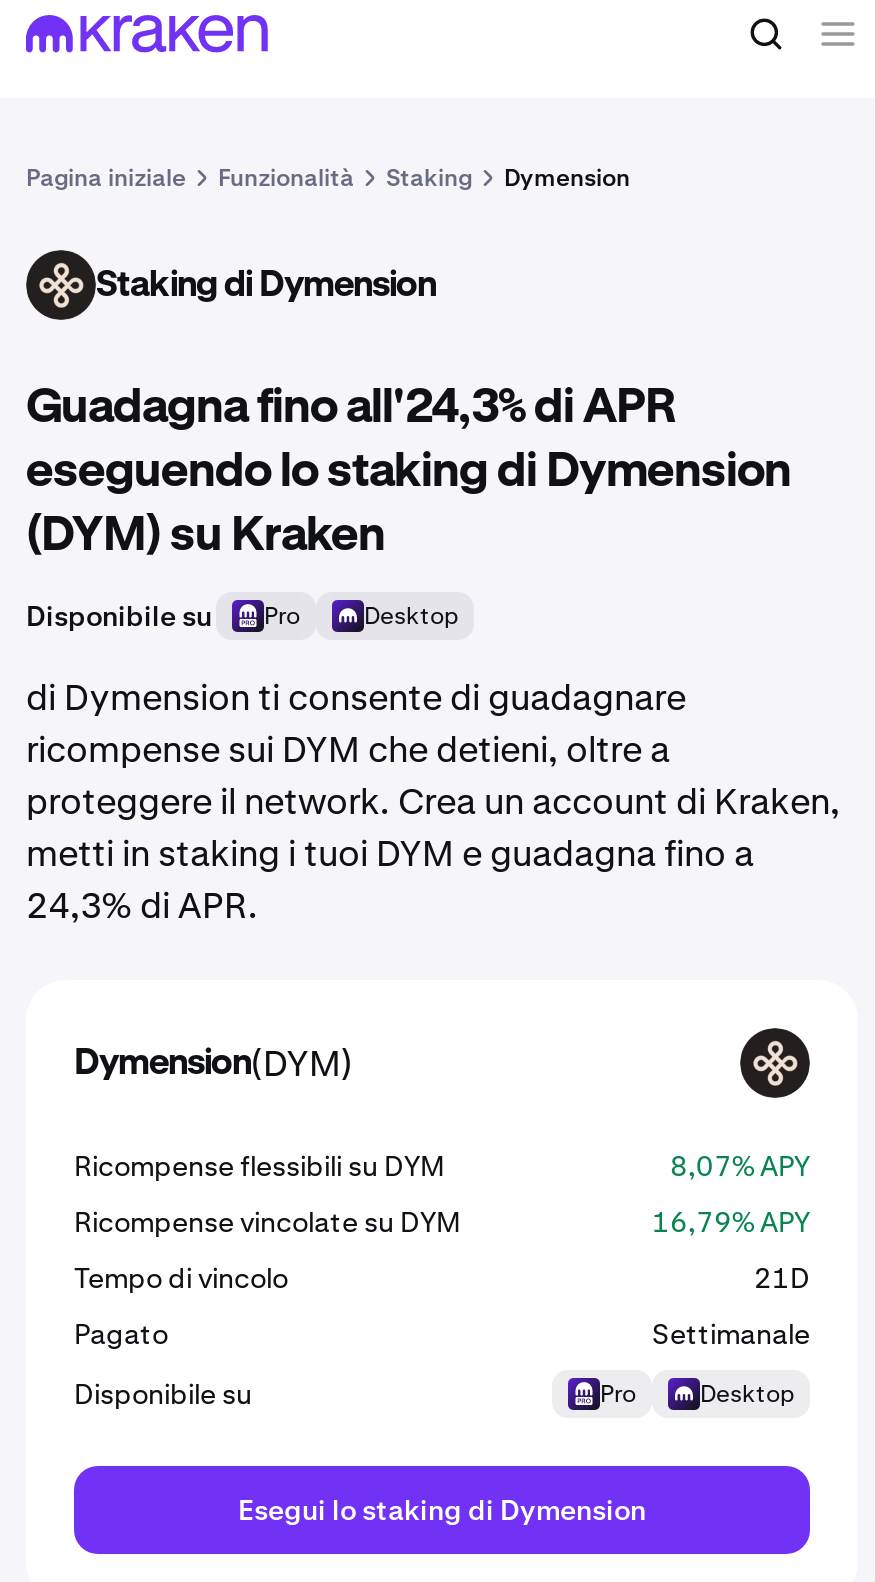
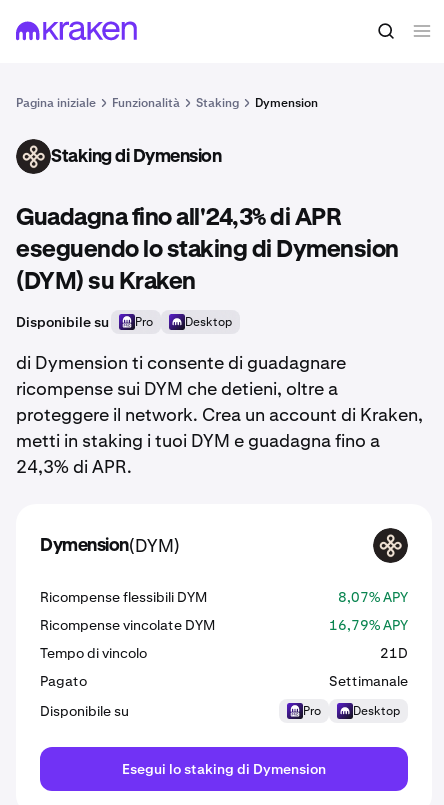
- Ricompense flessibili su DYM
+ Ricompense flessibili DYM

- Ricompense vincolate su DYM
+ Ricompense vincolate DYM
